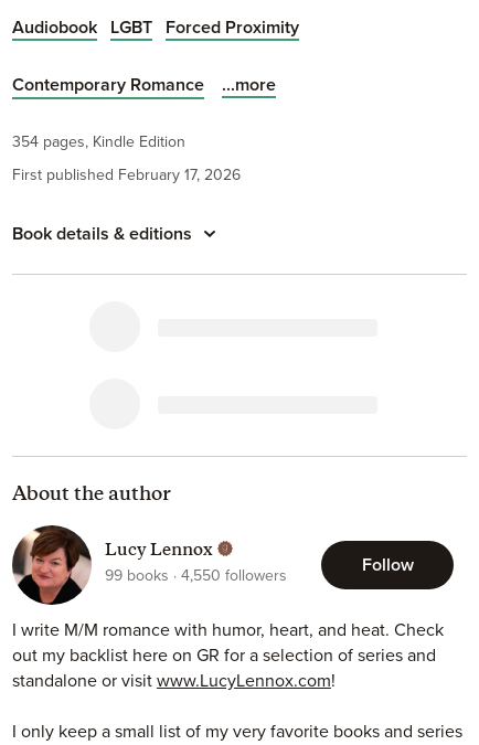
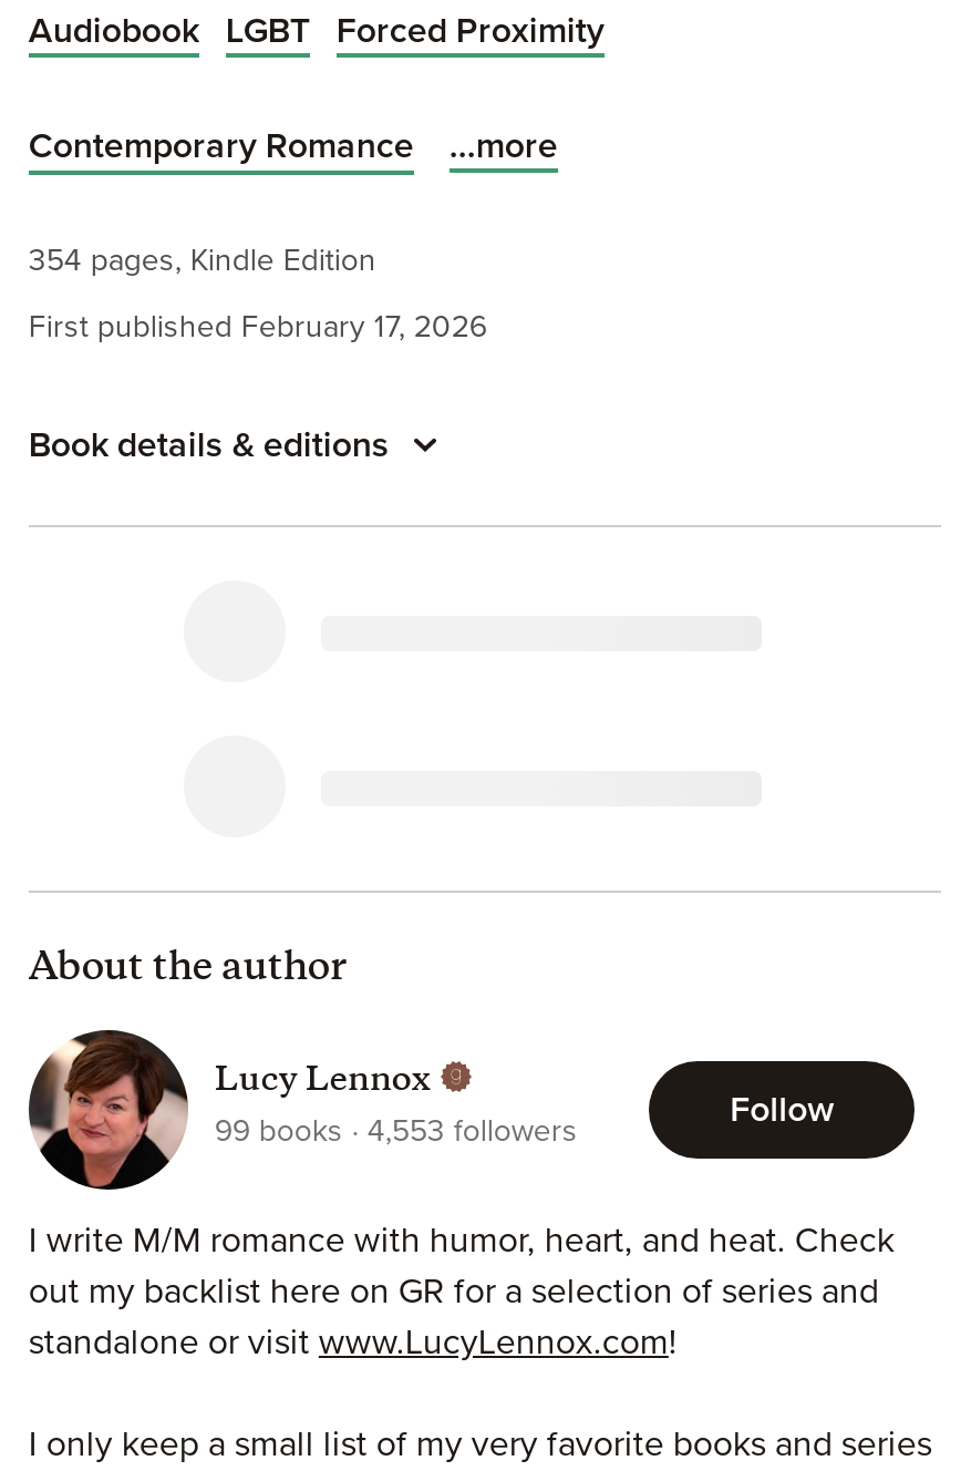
- 99 books 4,550 followers
+ 99 books 4,553 followers
